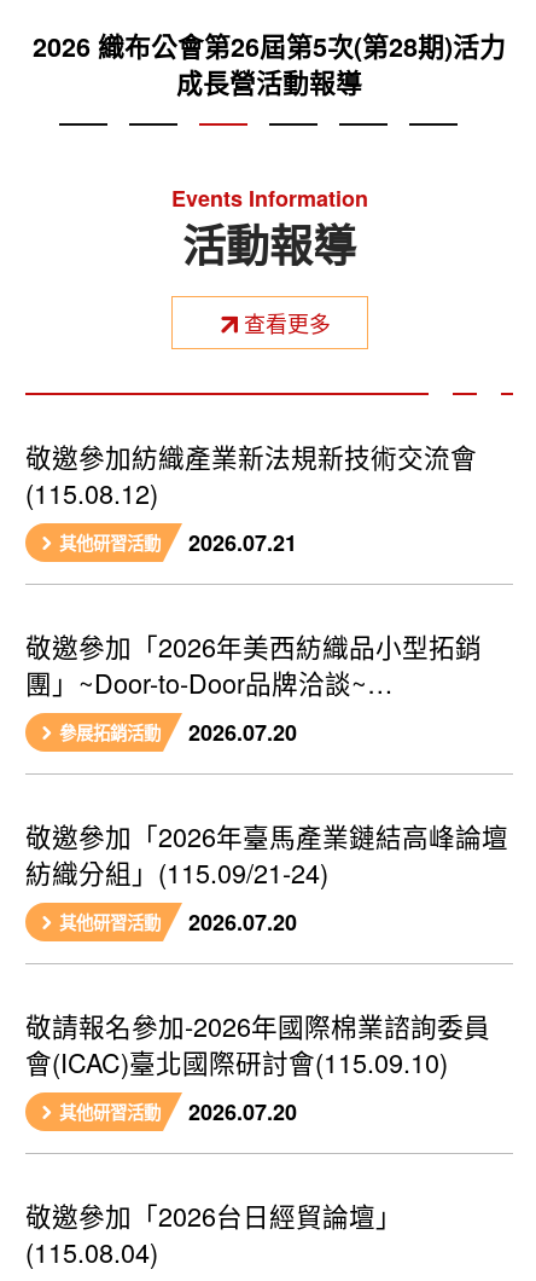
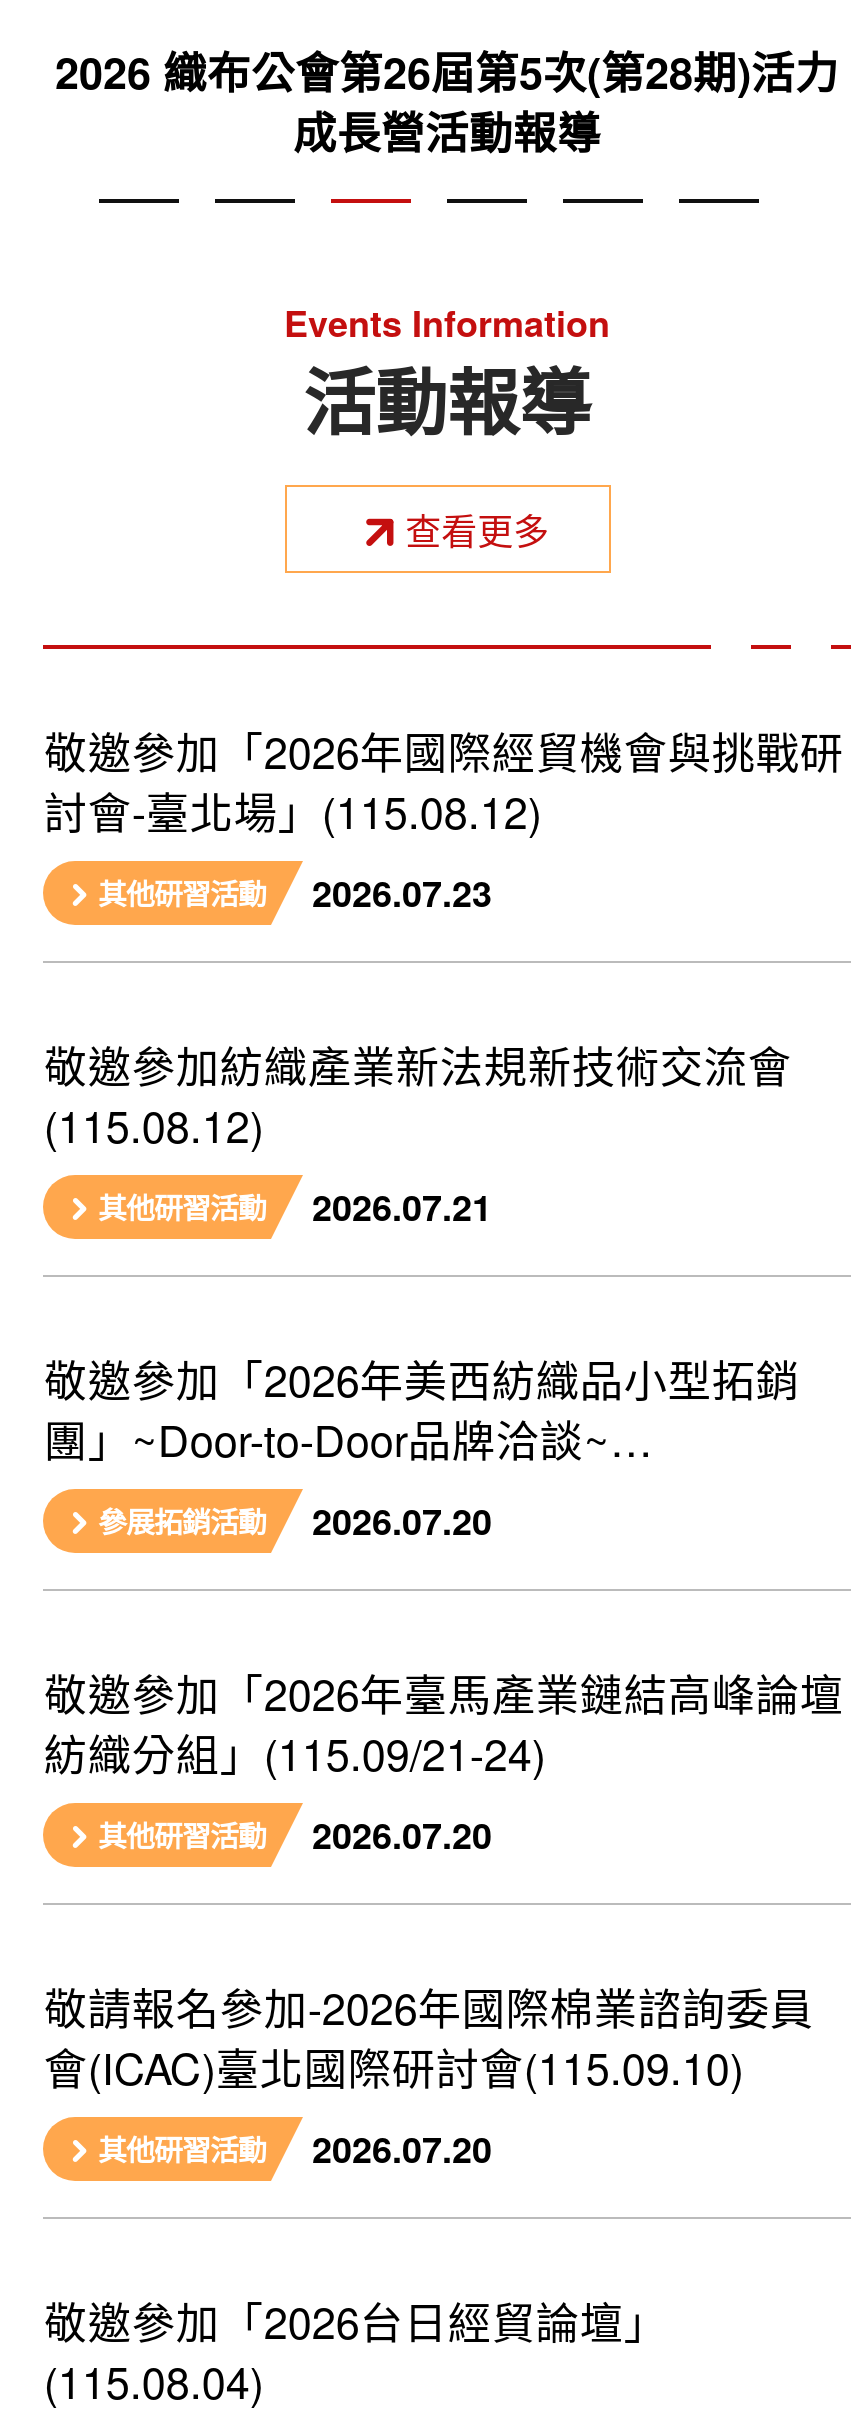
+ 敬邀參加「2026年國際經貿機會與挑戰研
+ 討會-臺北場」(115.08.12)
+ 其他研習活動
+ 2026.07.23
